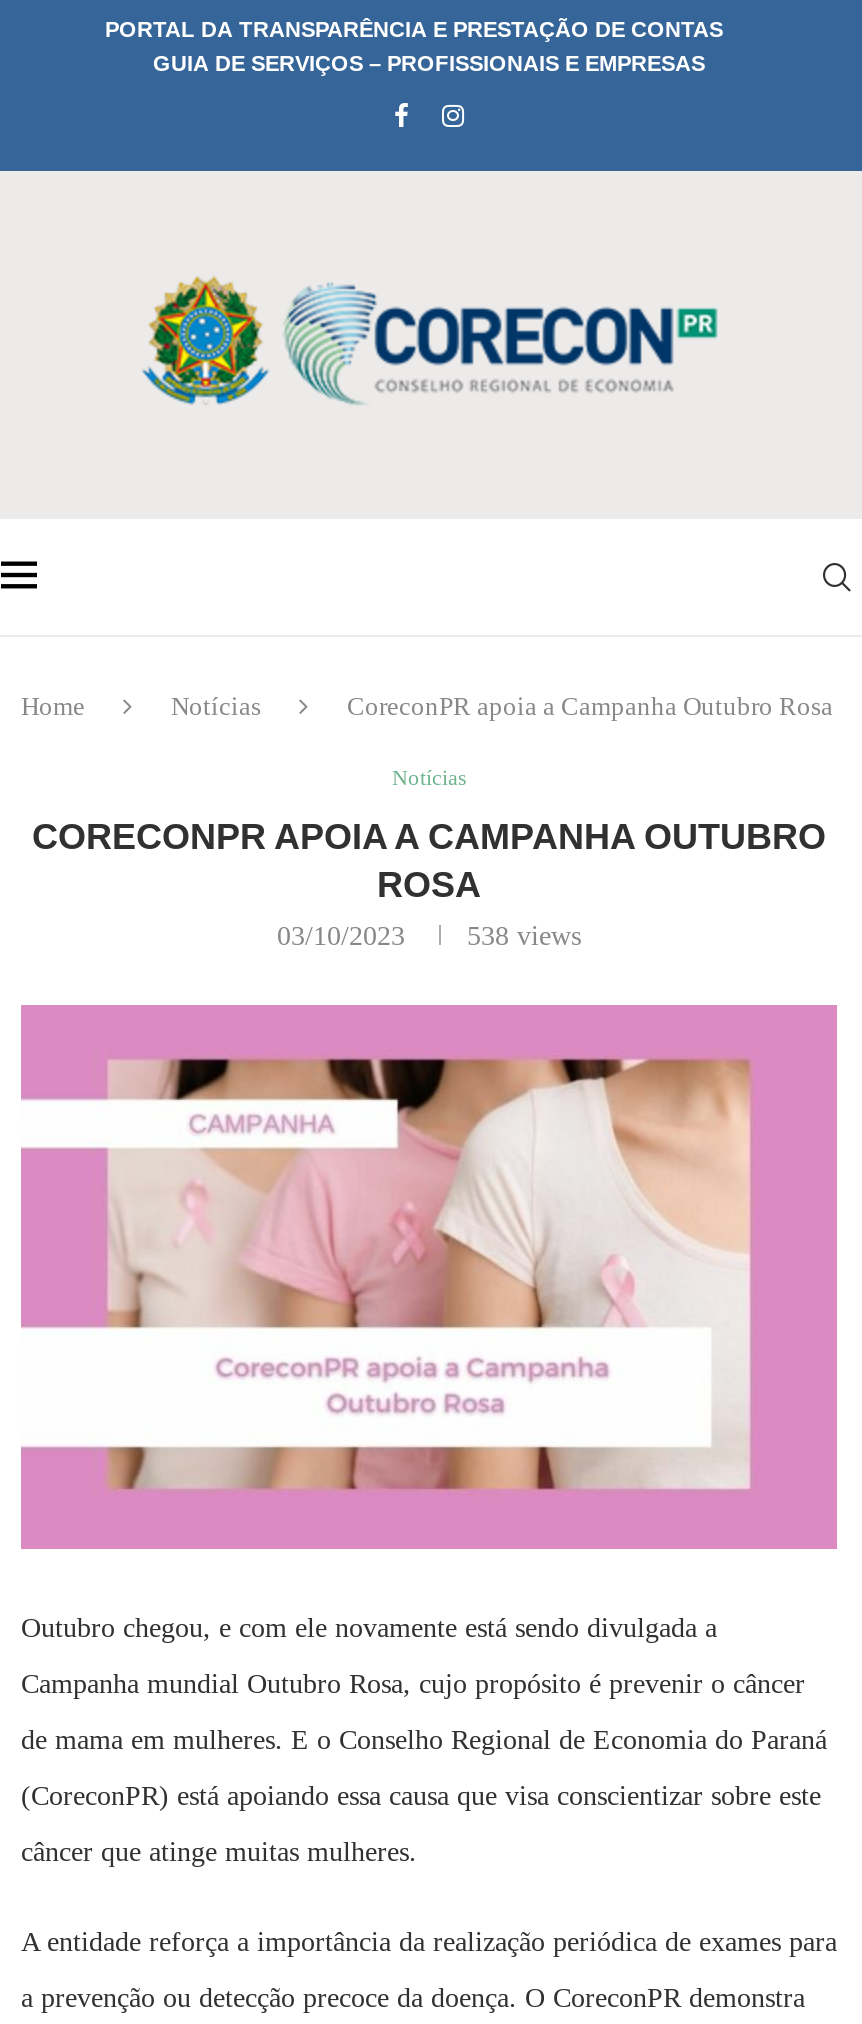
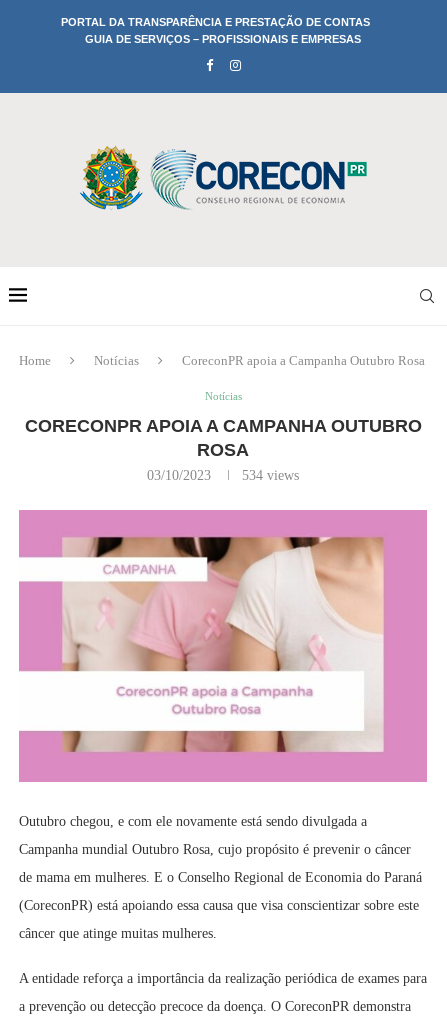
- 538 views
+ 534 views
